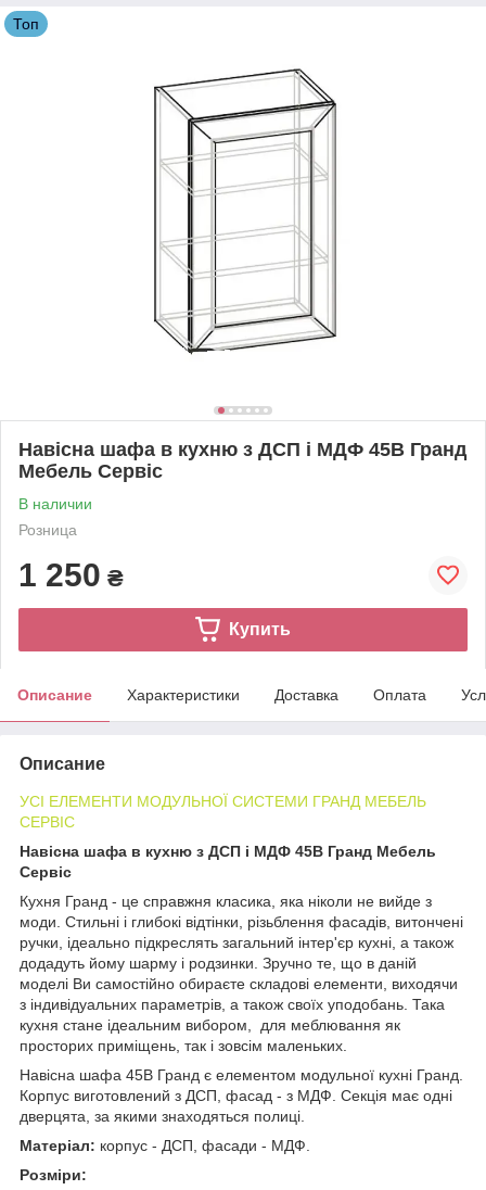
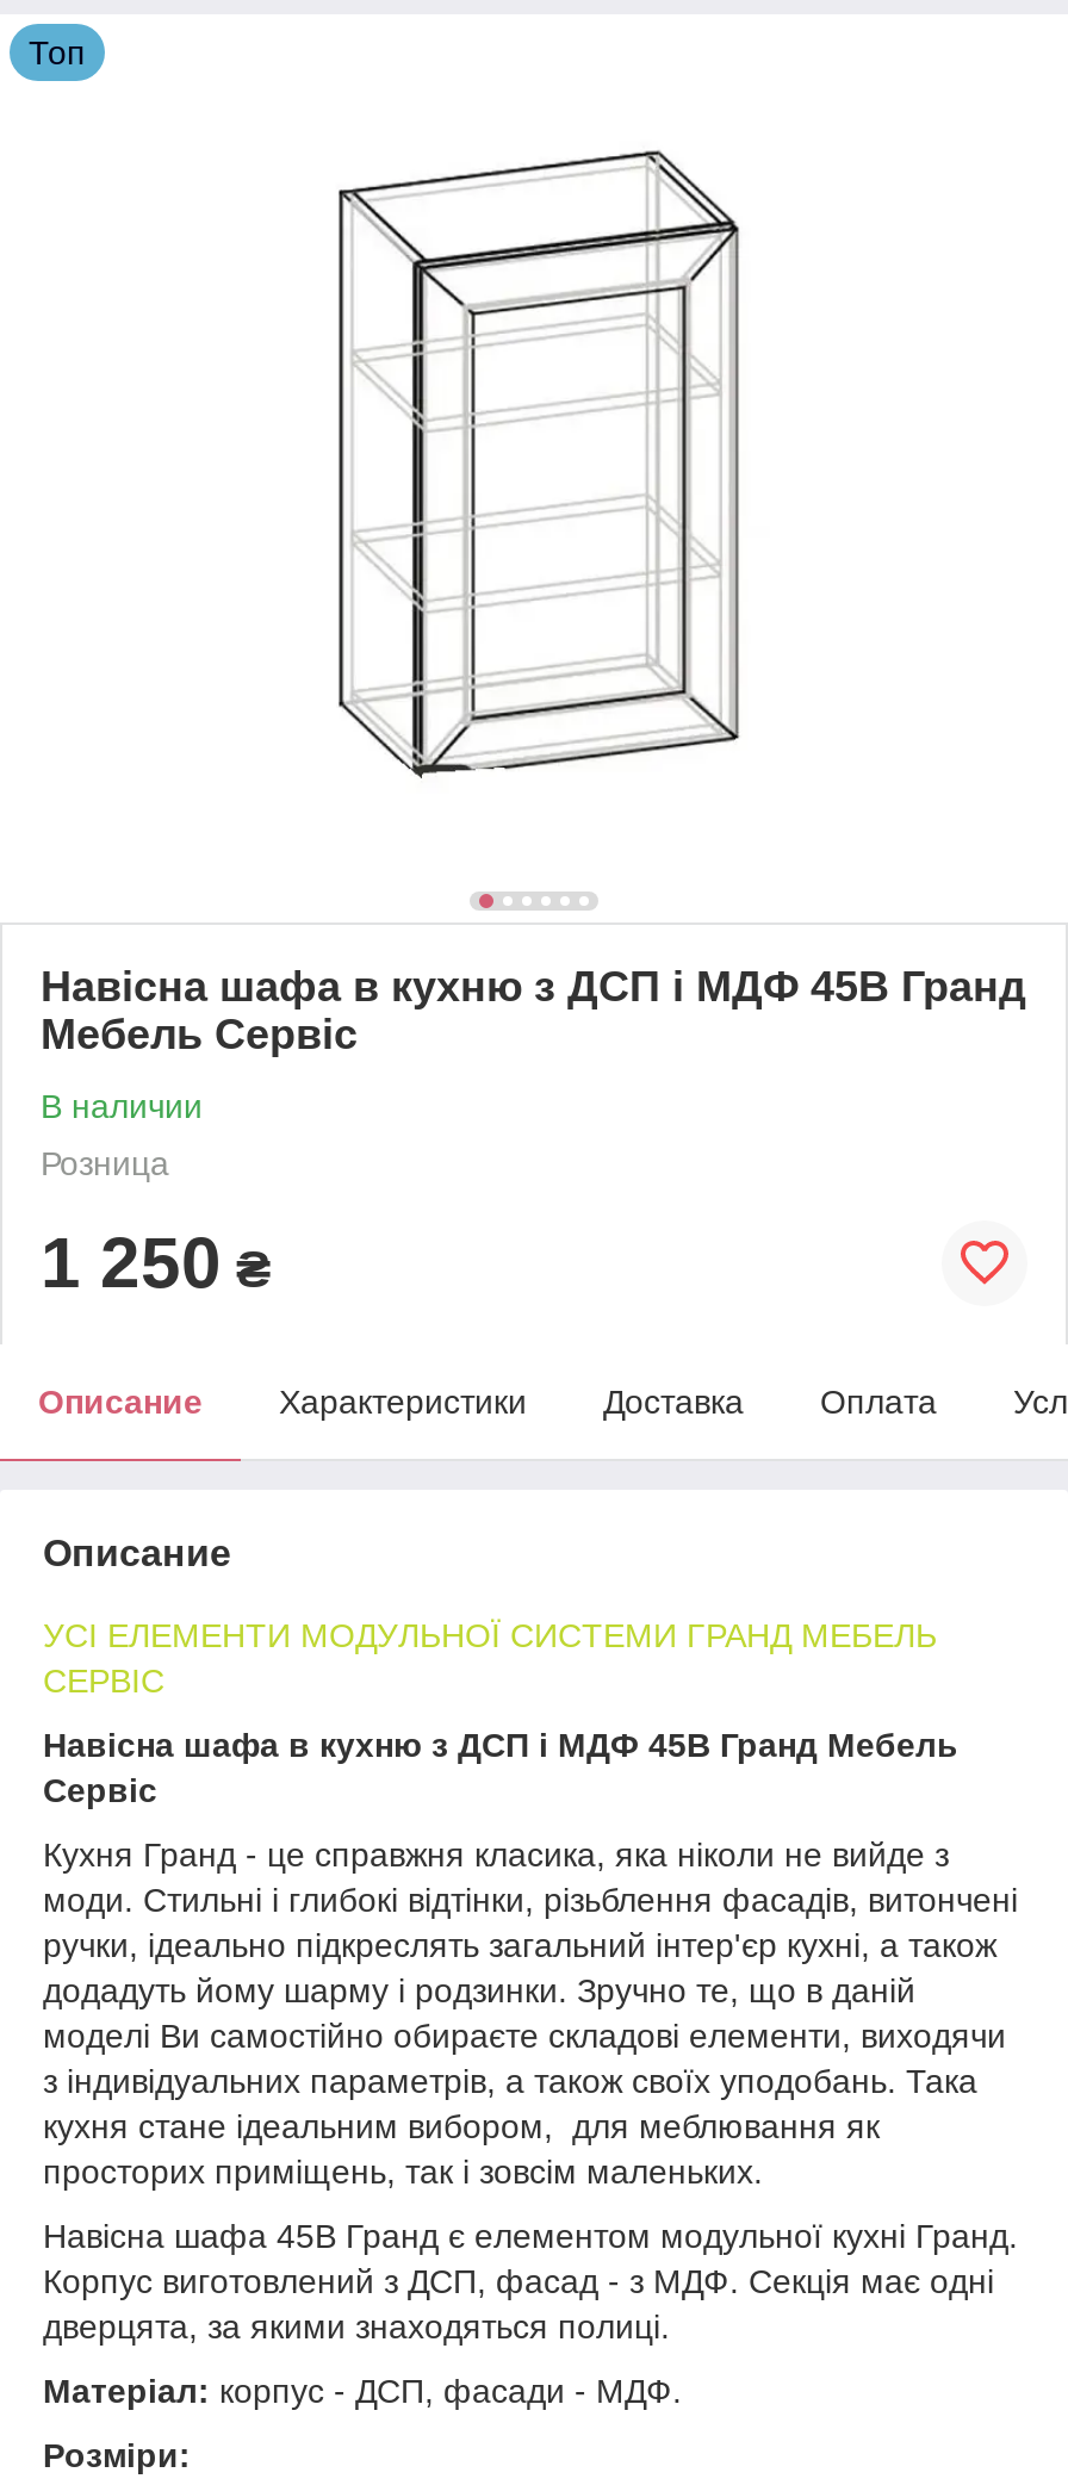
- Купить
